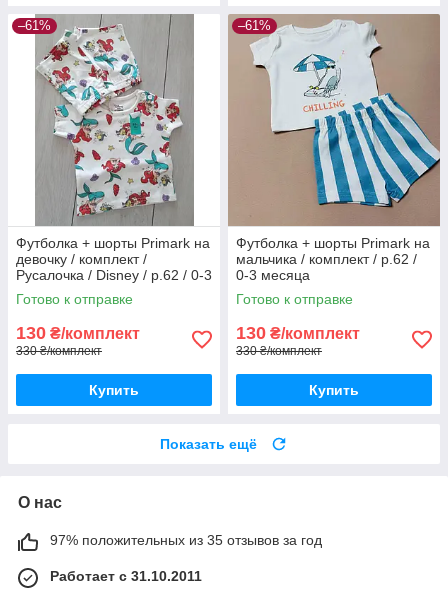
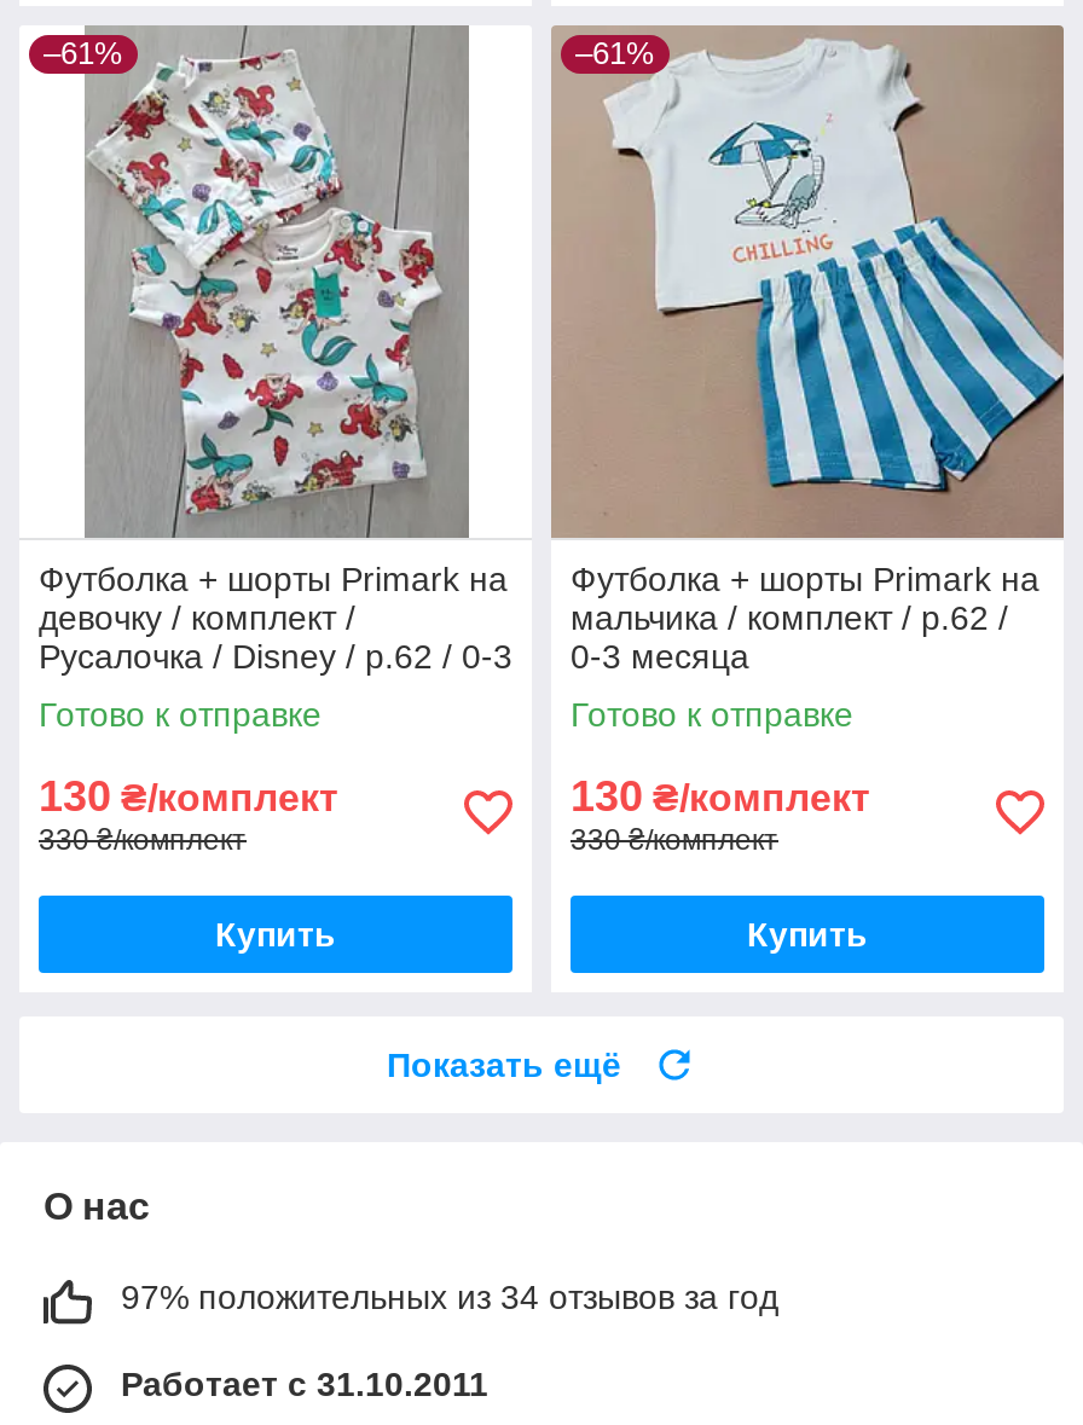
- 97% положительных из 35 отзывов за год
+ 97% положительных из 34 отзывов за год
